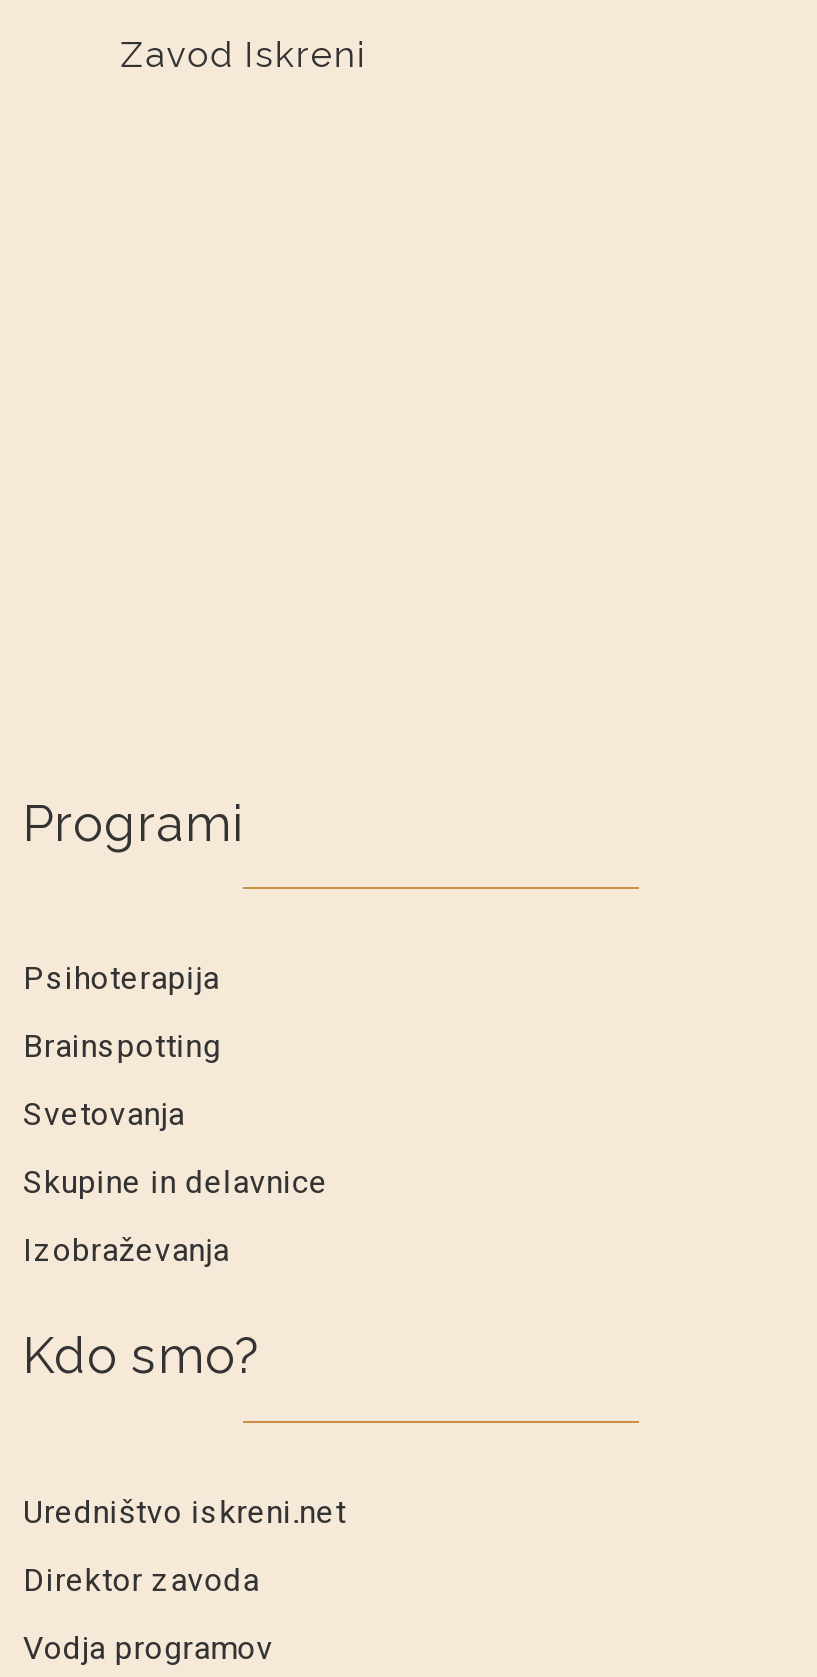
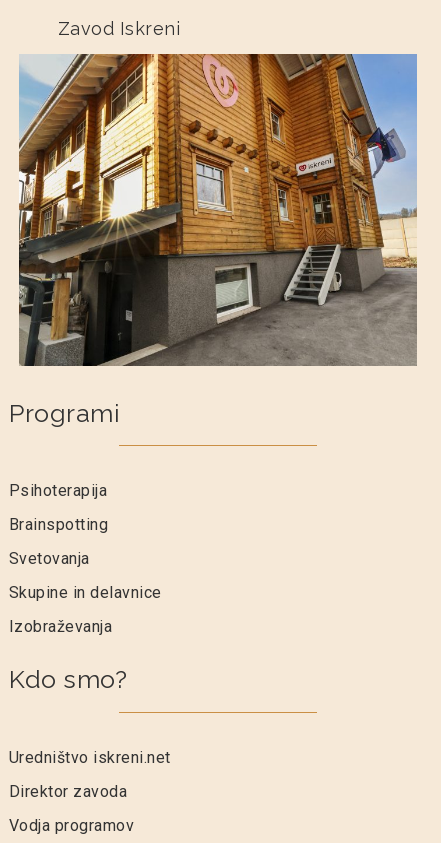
+ [image]
